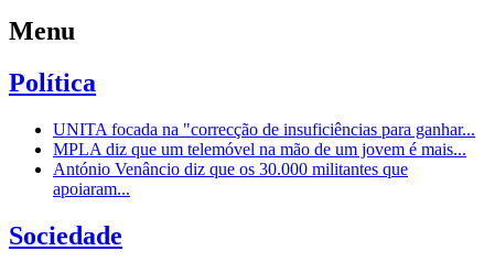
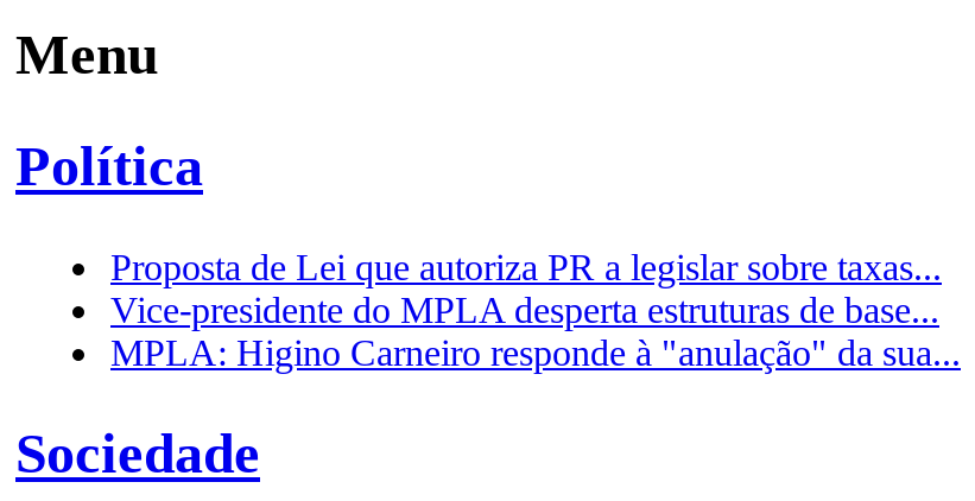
- UNITA focada na "correcção de insuficiências para ganhar...
- MPLA diz que um telemóvel na mão de um jovem é mais...
- António Venâncio diz que os 30.000 militantes que
- apoiaram...
+ Proposta de Lei que autoriza PR a legislar sobre taxas...
+ Vice-presidente do MPLA desperta estruturas de base...
+ MPLA: Higino Carneiro responde à "anulação" da sua...
